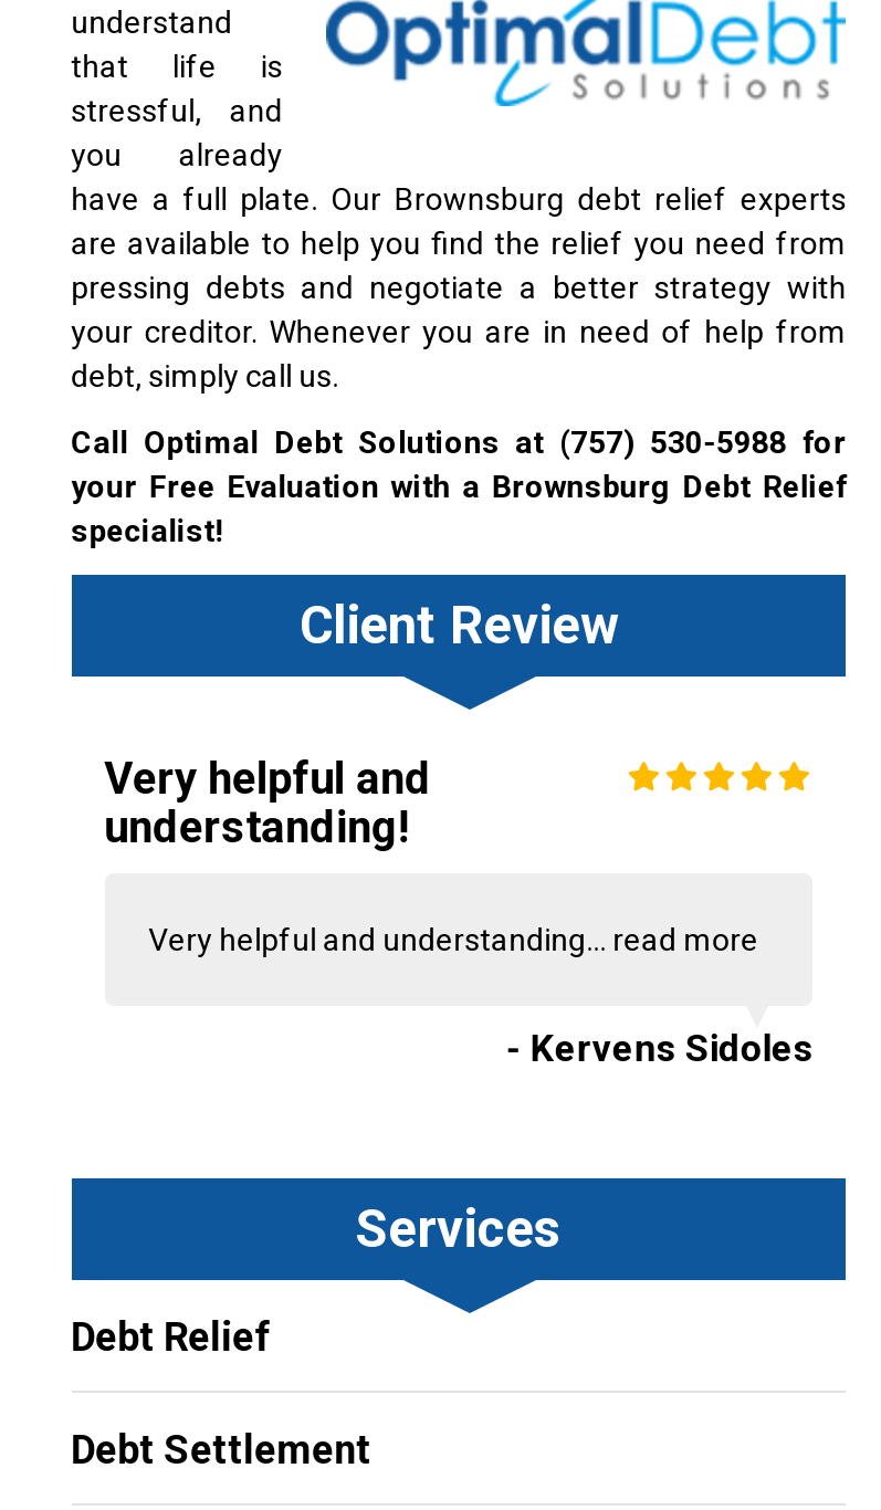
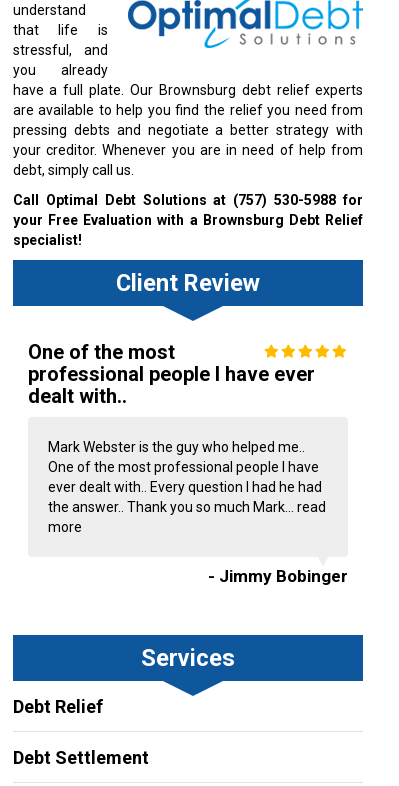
- Very helpful and
- understanding!
+ One of the most
+ professional people I have ever
+ dealt with..

- Very helpful and understanding... read more
+ Mark Webster is the guy who helped me..
+ One of the most professional people I have
+ ever dealt with.. Every question I had he had
+ the answer.. Thank you so much Mark... read
+ more

- - Kervens Sidoles
+ - Jimmy Bobinger
